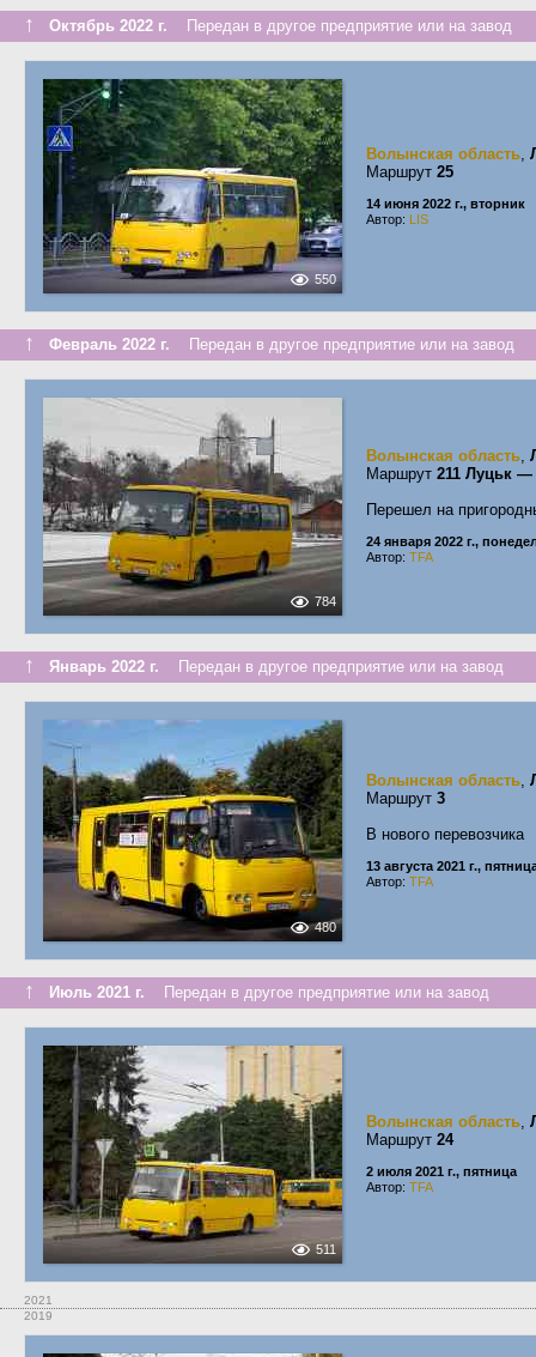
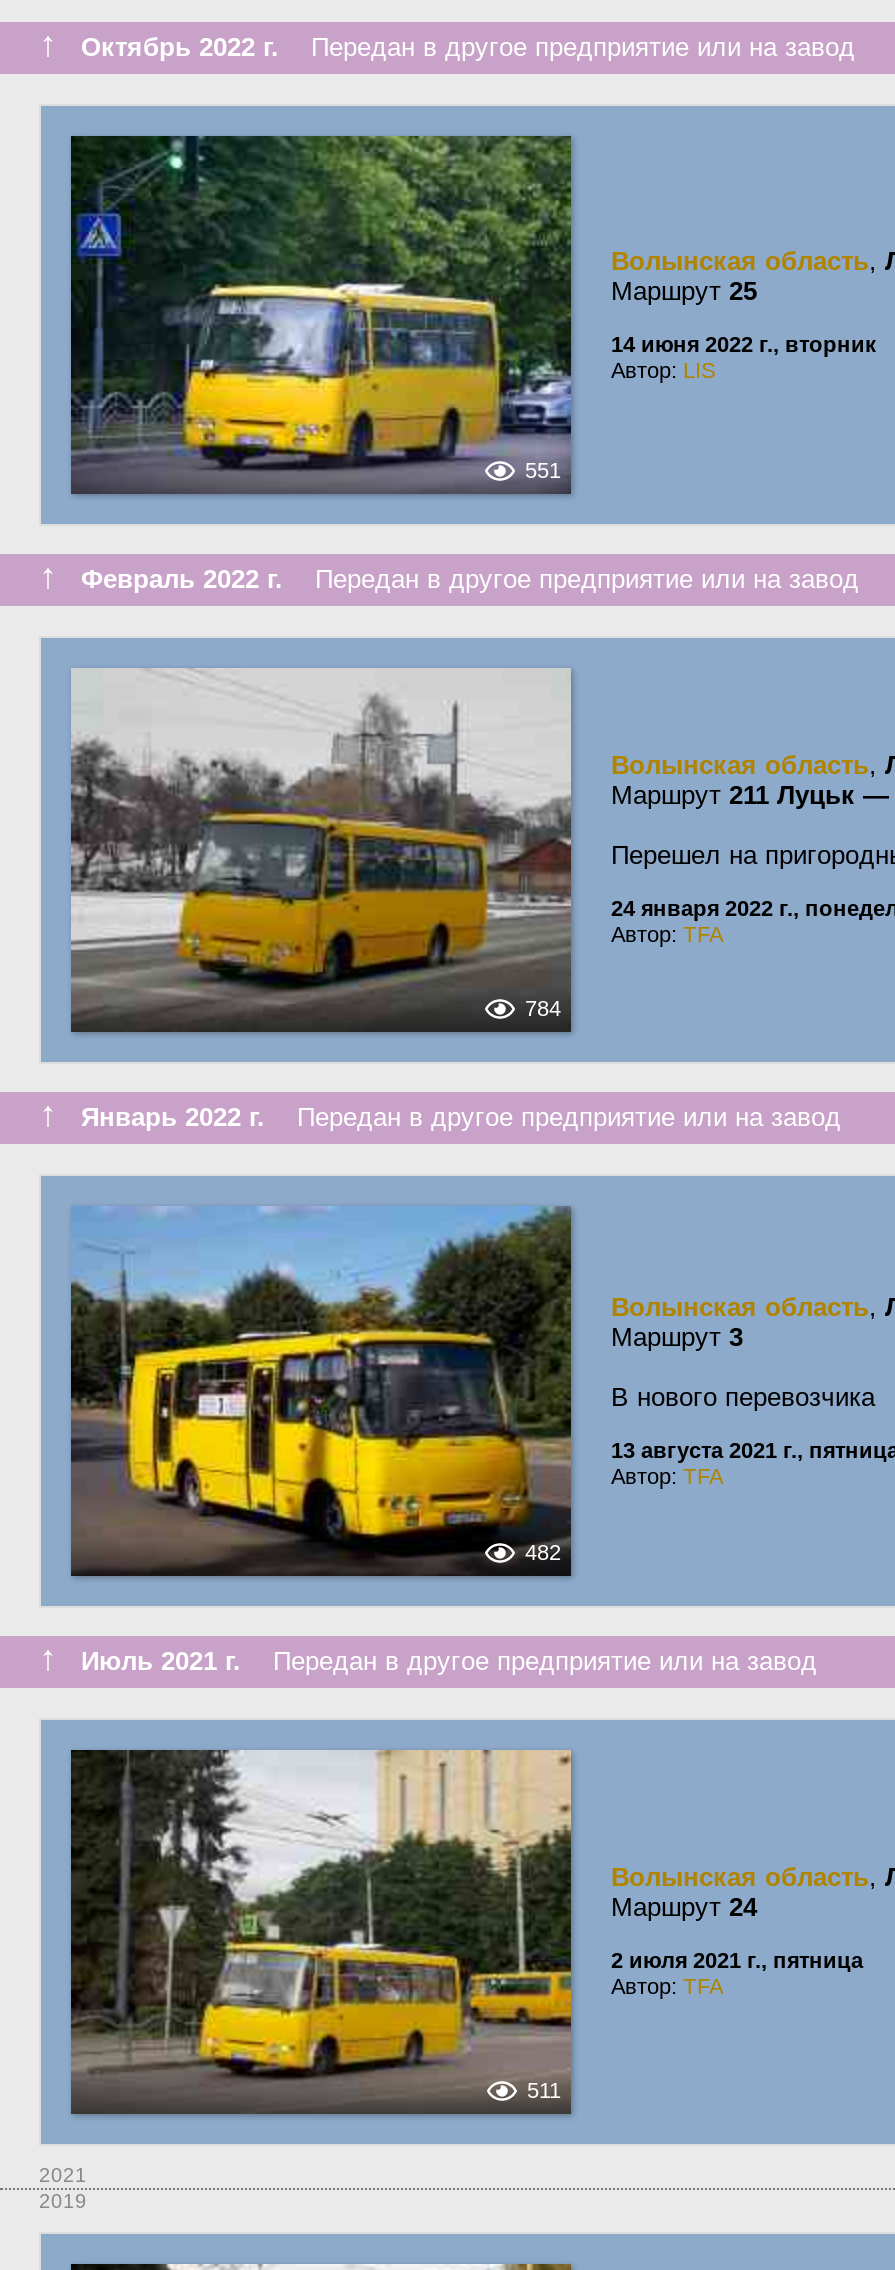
- 550
+ 551

- 480
+ 482
